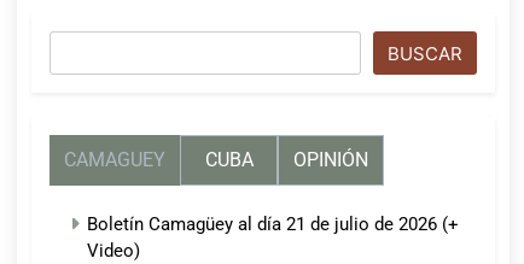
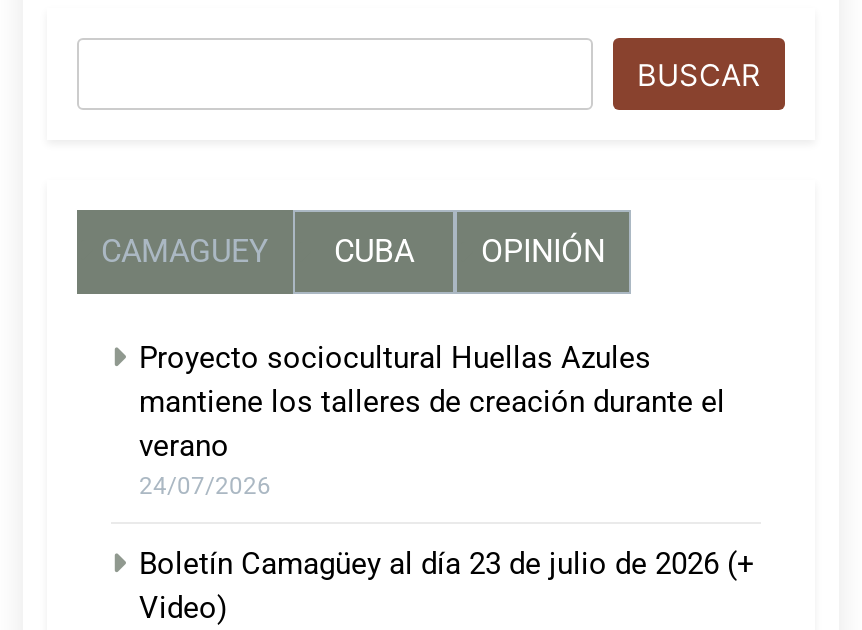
- Boletín Camagüey al día 21 de julio de 2026 (+
+ Proyecto sociocultural Huellas Azules
+ mantiene los talleres de creación durante el
+ verano
+ 24/07/2026
+ Boletín Camagüey al día 23 de julio de 2026 (+
